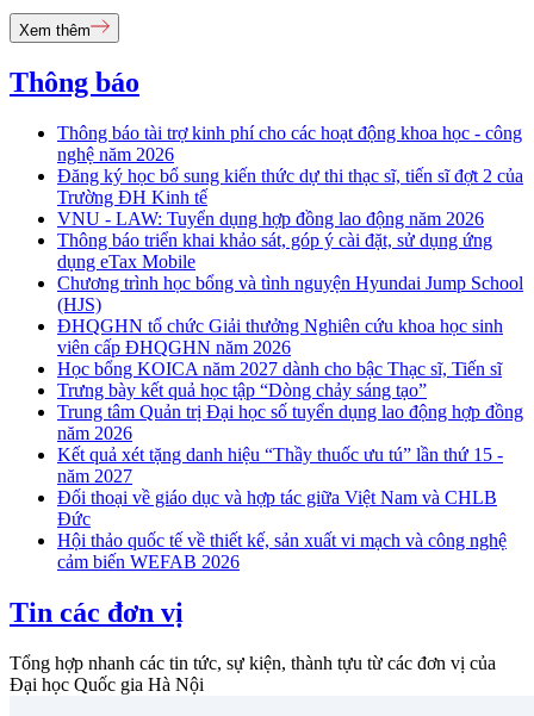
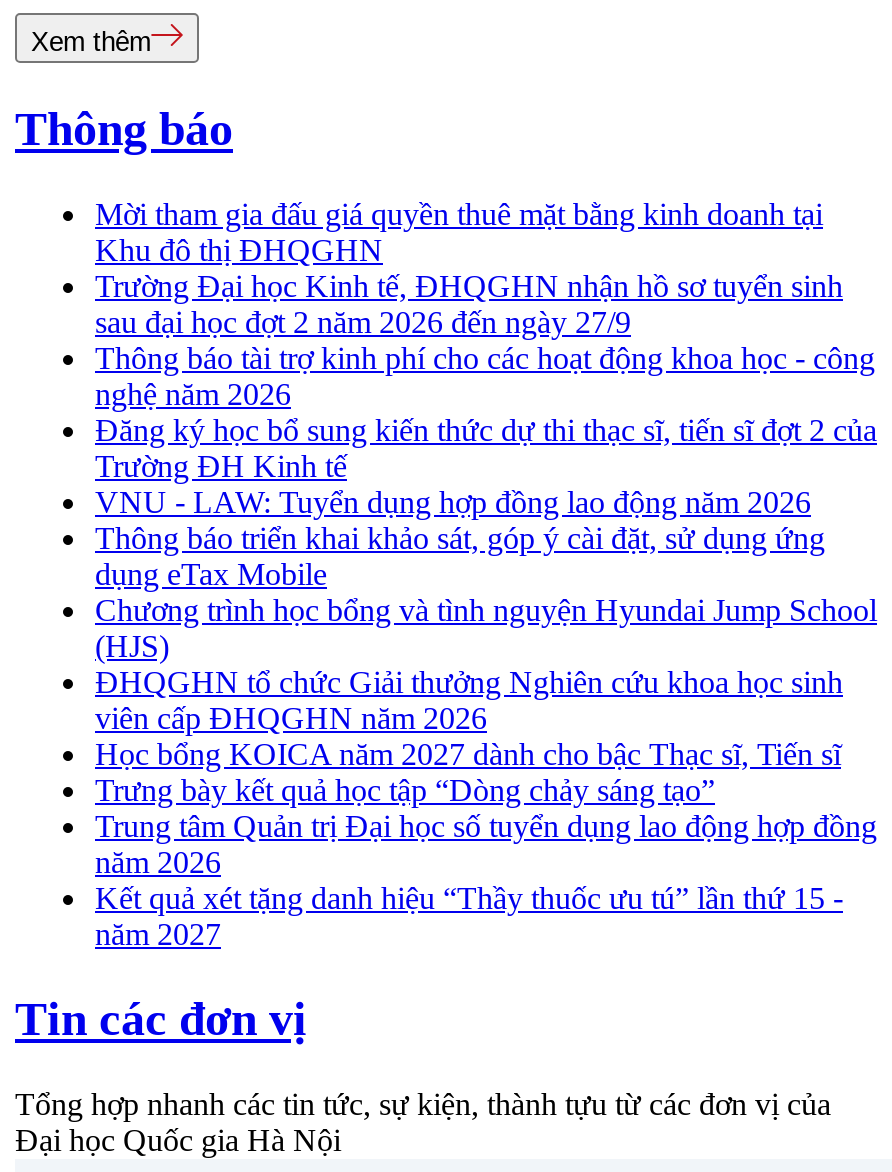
+ Mời tham gia đấu giá quyền thuê mặt bằng kinh doanh tại
+ Khu đô thị ĐHQGHN
+ Trường Đại học Kinh tế, ĐHQGHN nhận hồ sơ tuyển sinh
+ sau đại học đợt 2 năm 2026 đến ngày 27/9

moved down: Thông báo tài trợ kinh phí cho các hoạt động khoa học - công | nghệ năm 2026 | Đăng ký học bổ sung kiến thức dự thi thạc sĩ, tiến sĩ đợt 2 của | ... | Kết quả xét tặng danh hiệu “Thầy thuốc ưu tú” lần thứ 15 - | năm 2027

- Đối thoại về giáo dục và hợp tác giữa Việt Nam và CHLB
- Đức
- Hội thảo quốc tế về thiết kế, sản xuất vi mạch và công nghệ
- cảm biến WEFAB 2026
